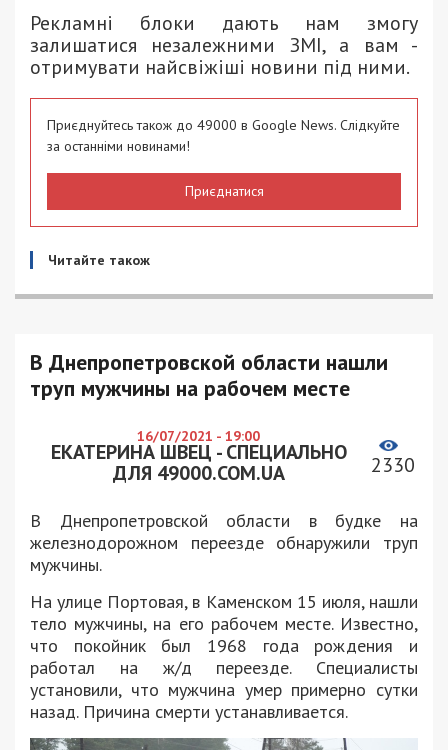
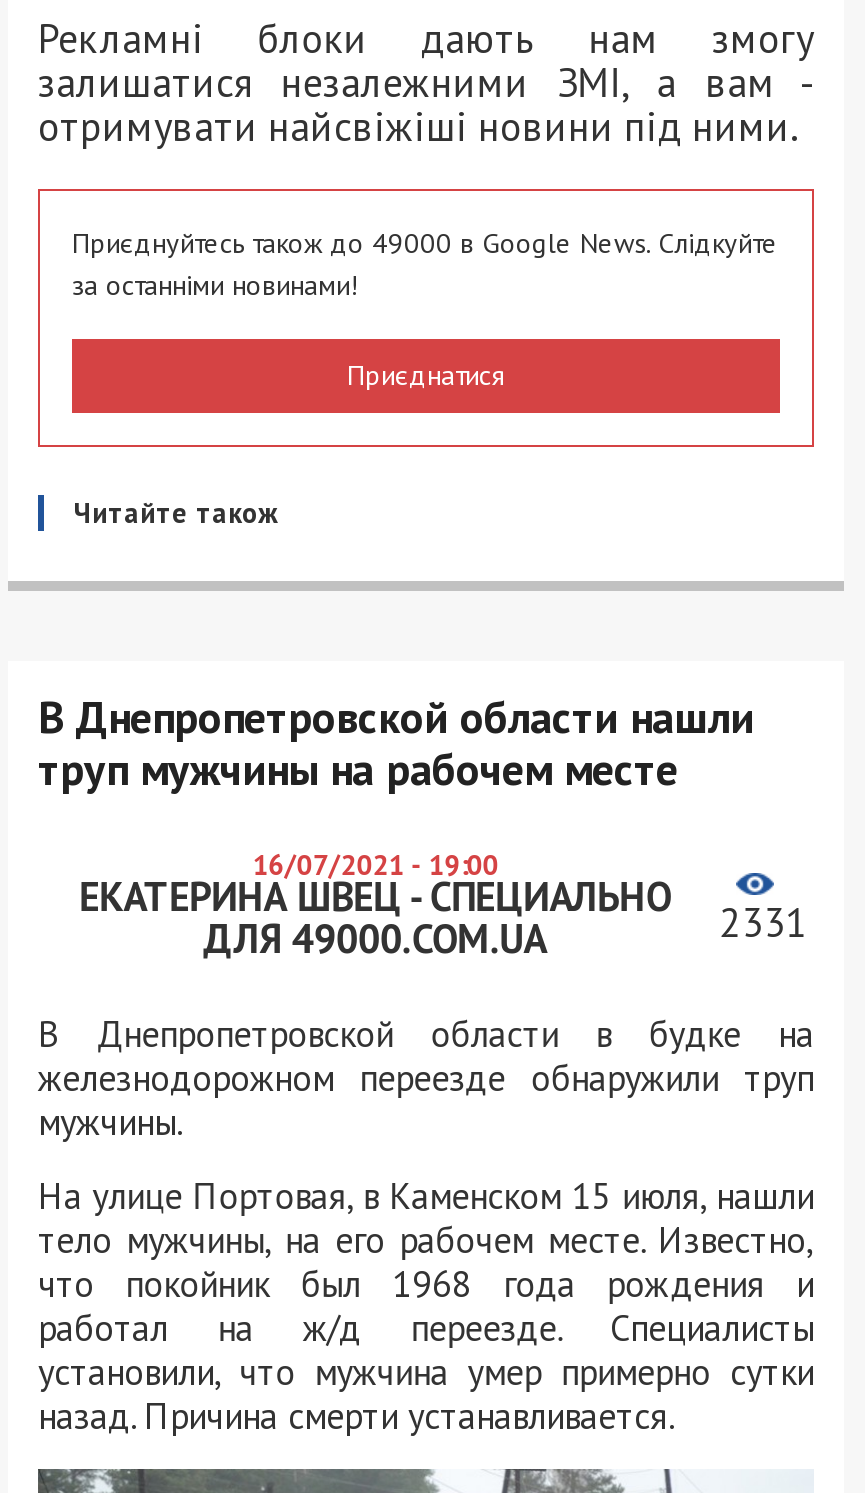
- ЕКАТЕРИНА ШВЕЦ - СПЕЦИАЛЬНО 2330
+ ЕКАТЕРИНА ШВЕЦ - СПЕЦИАЛЬНО 2331
